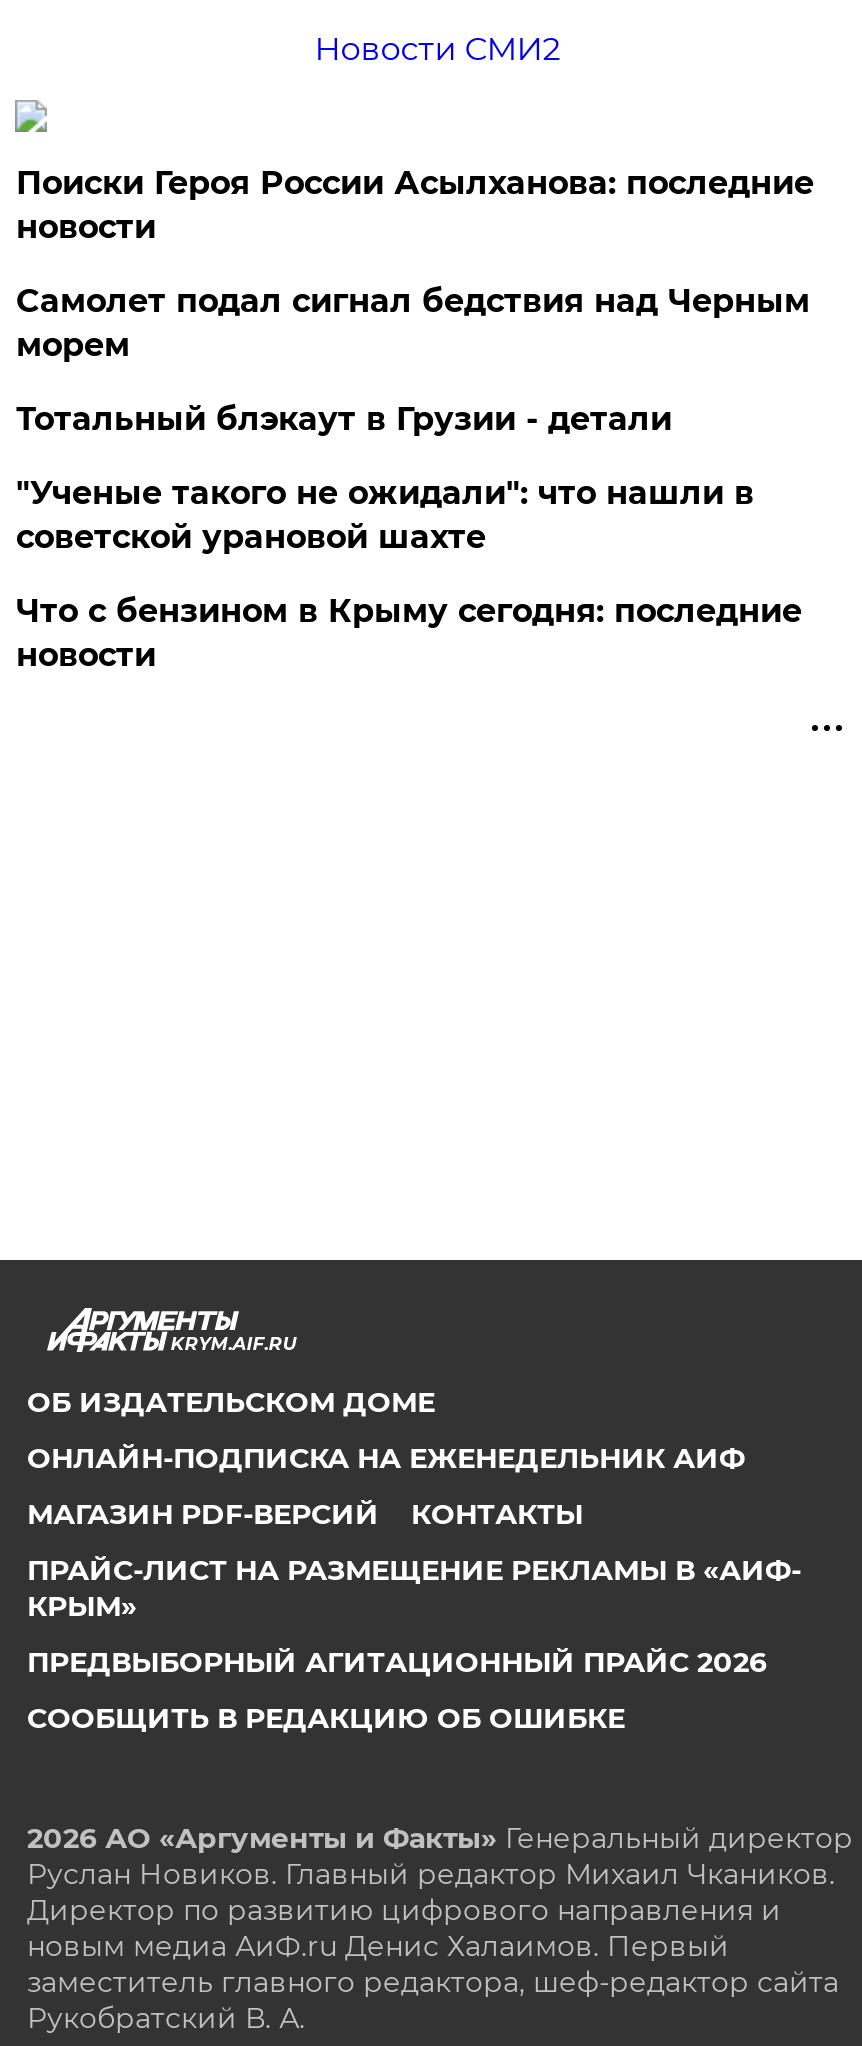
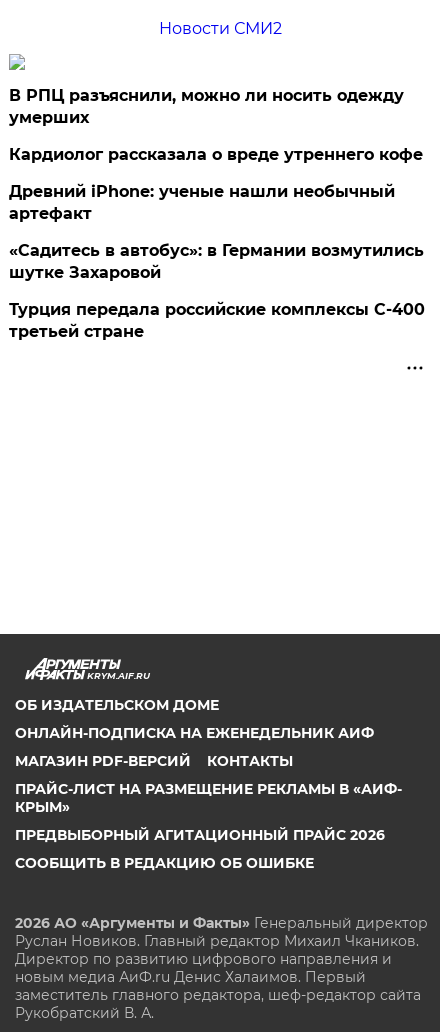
- Поиски Героя России Асылханова: последние
- новости
+ В РПЦ разъяснили, можно ли носить одежду
+ умерших

- Самолет подал сигнал бедствия над Черным
- морем
+ Кардиолог рассказала о вреде утреннего кофе

- Тотальный блэкаут в Грузии - детали
+ Древний iPhone: ученые нашли необычный
+ артефакт

- "Ученые такого не ожидали": что нашли в
- советской урановой шахте
+ «Садитесь в автобус»: в Германии возмутились
+ шутке Захаровой

- Что с бензином в Крыму сегодня: последние
- новости
+ Турция передала российские комплексы С-400
+ третьей стране
